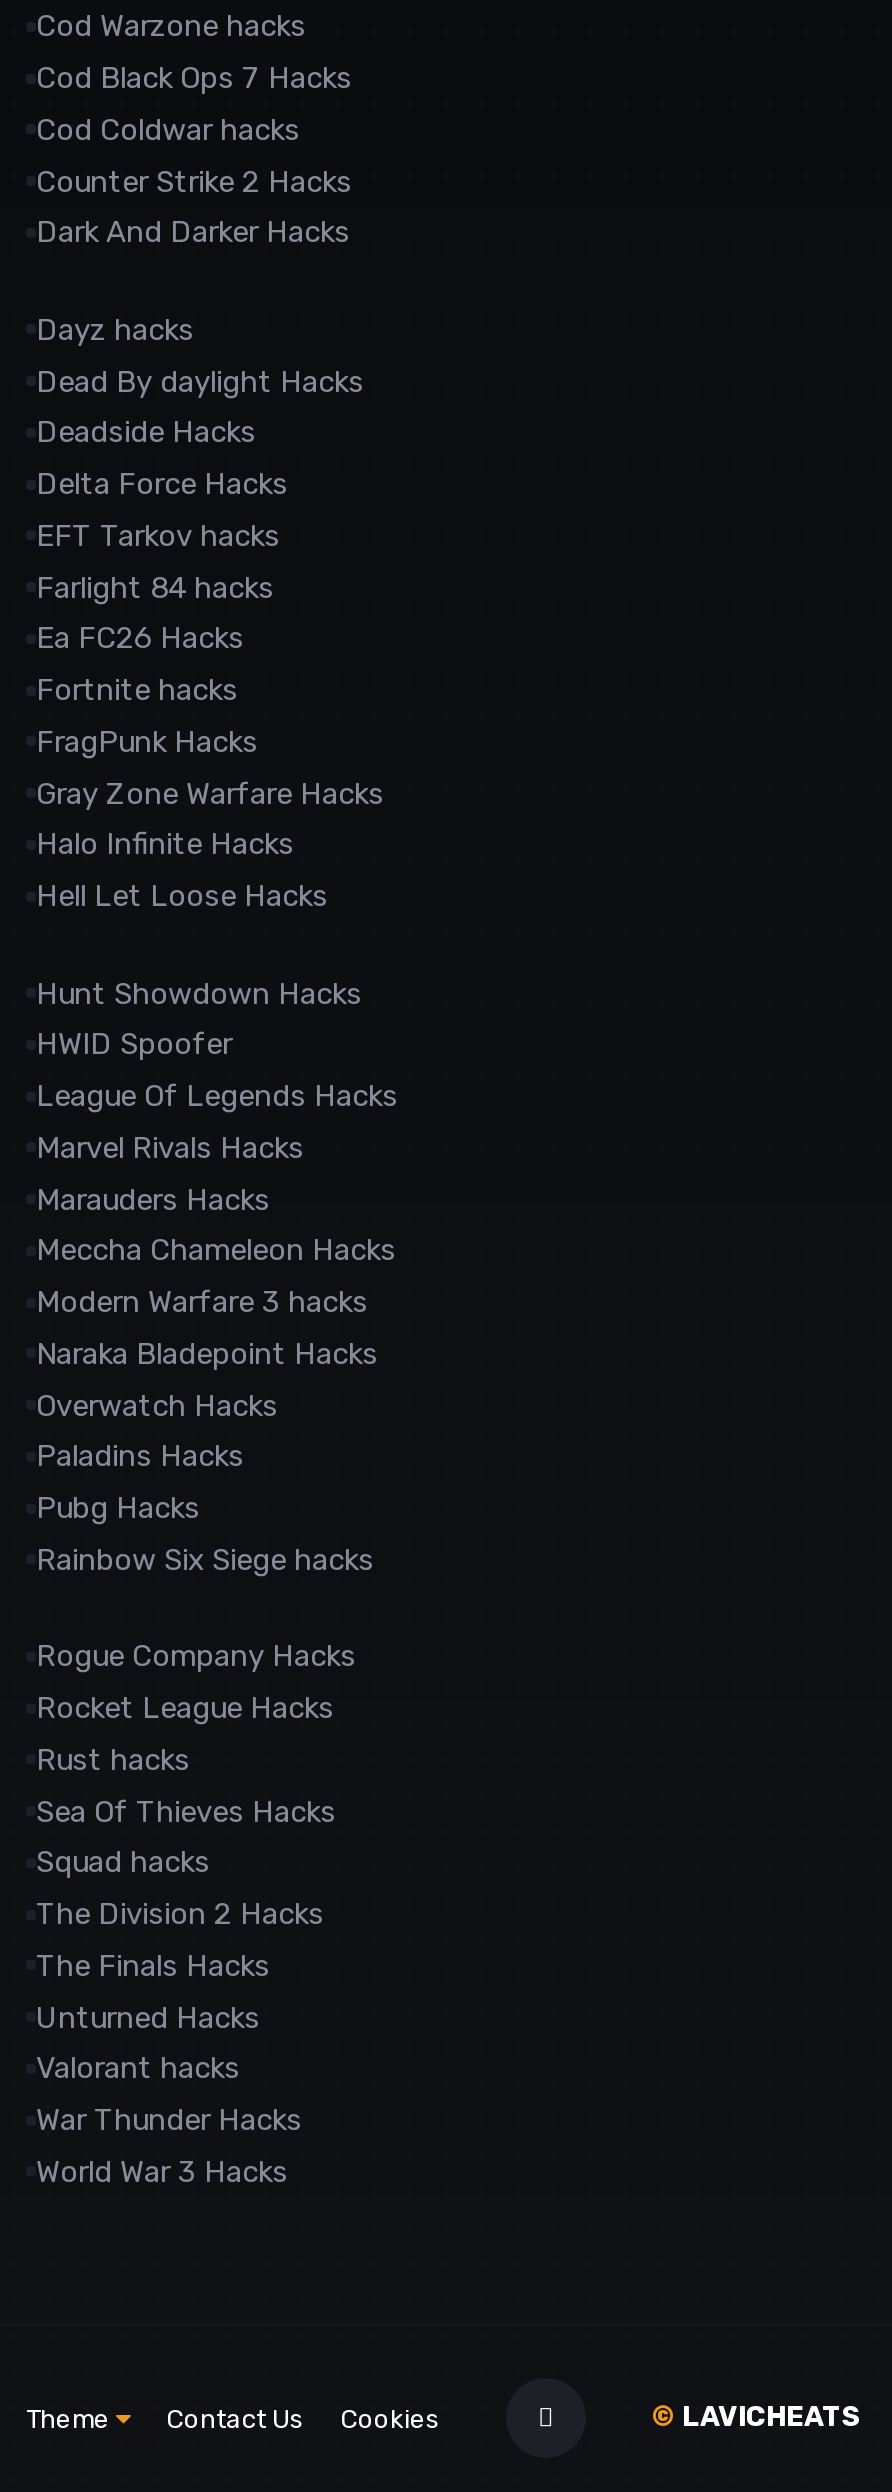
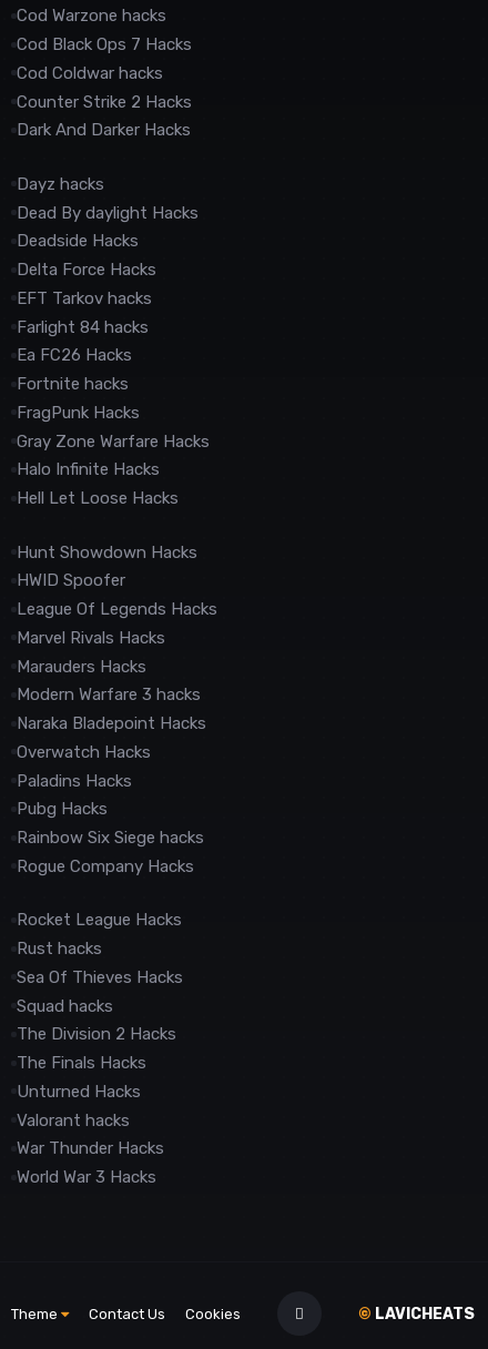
- Meccha Chameleon Hacks

moved up: Rogue Company Hacks
